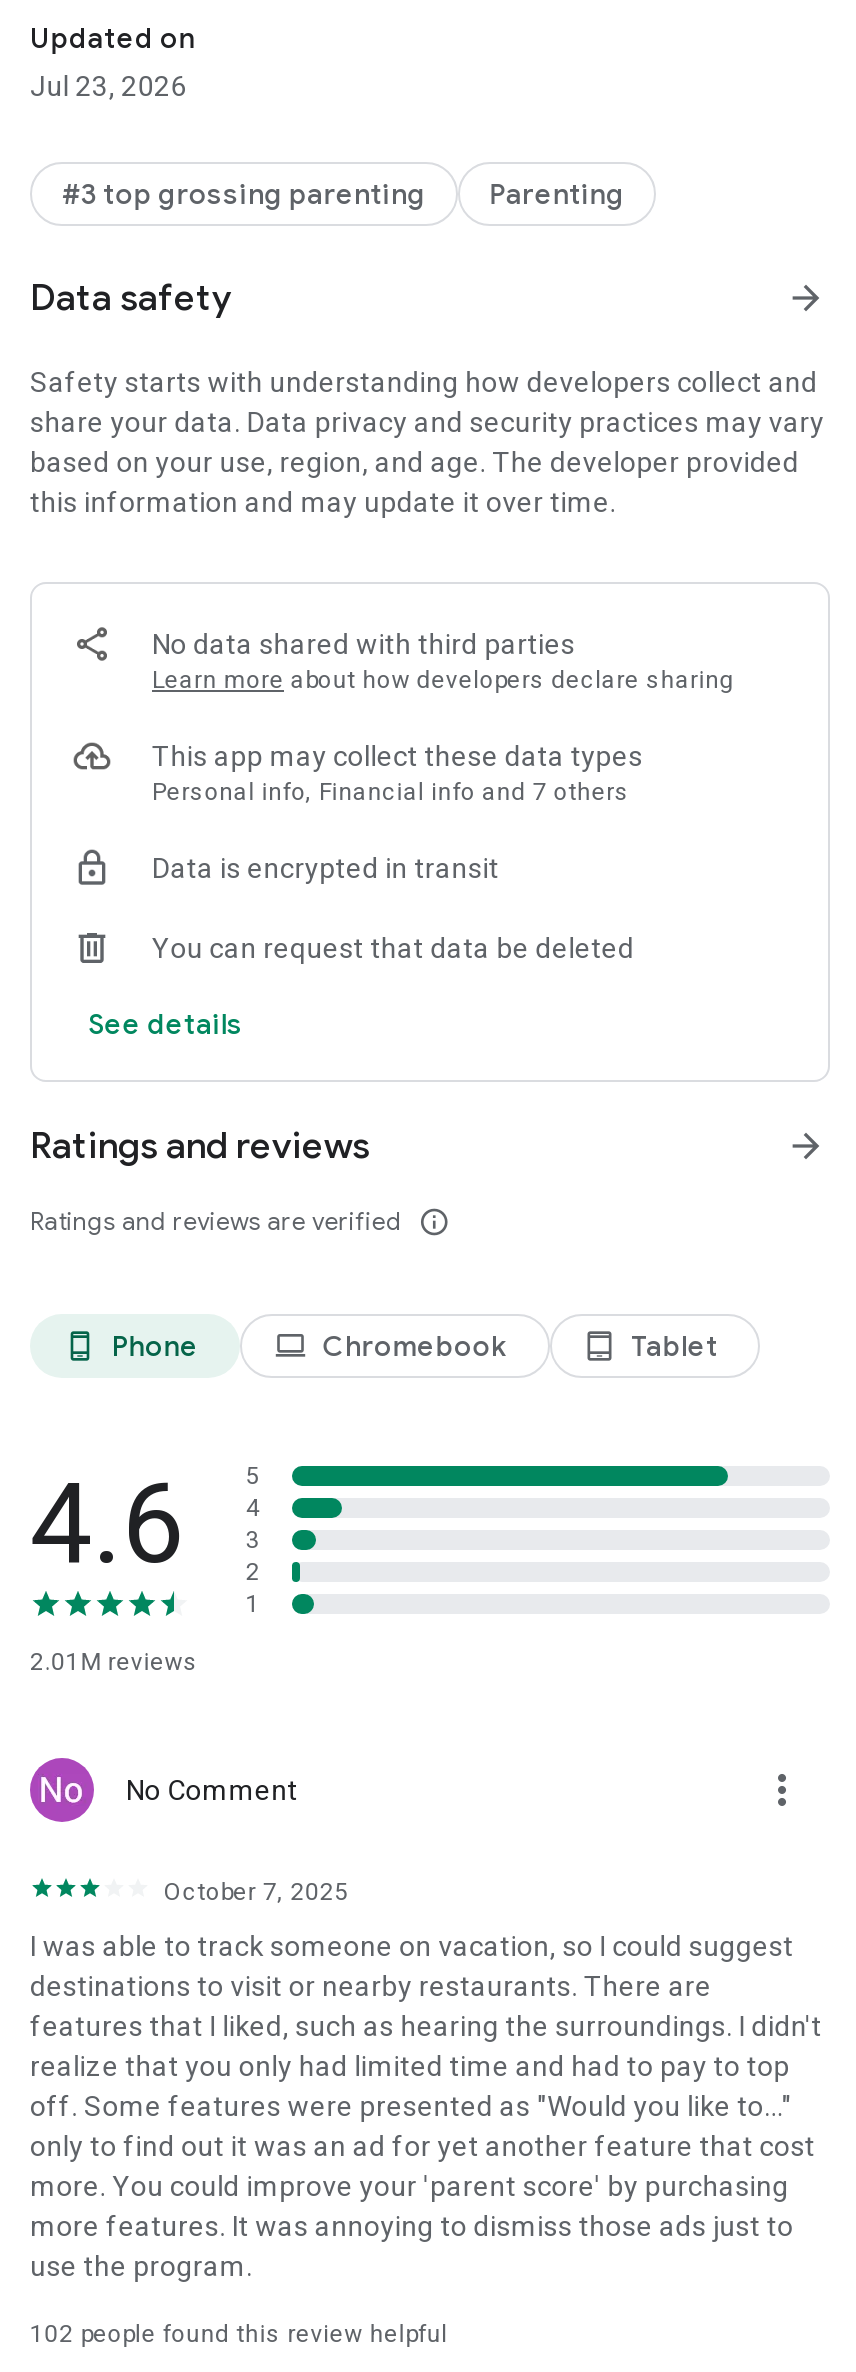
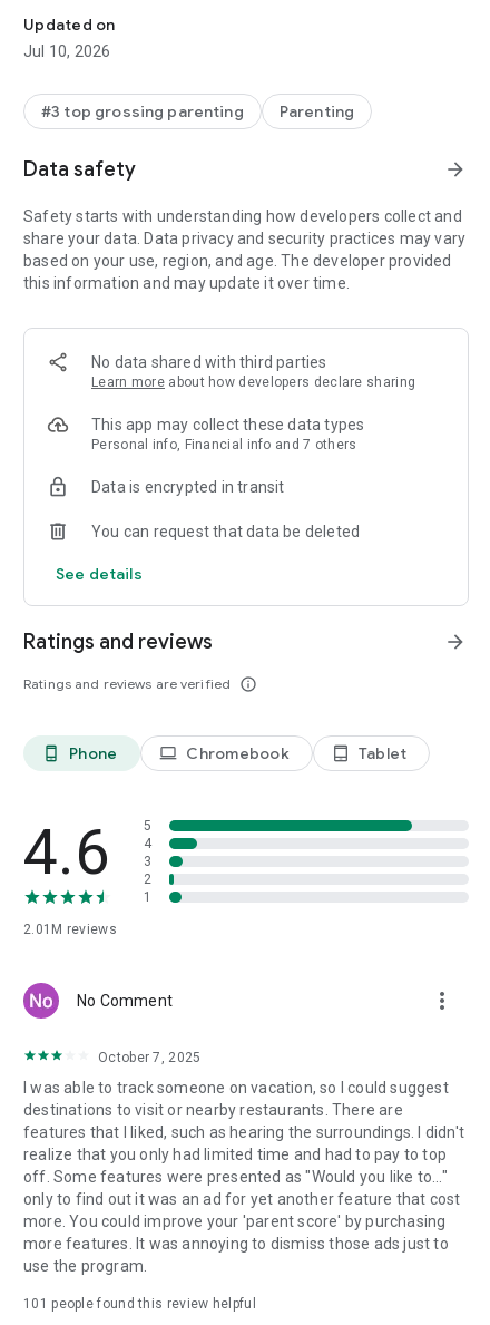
- Jul 23, 2026
+ Jul 10, 2026

- 102 people found this review helpful
+ 101 people found this review helpful
